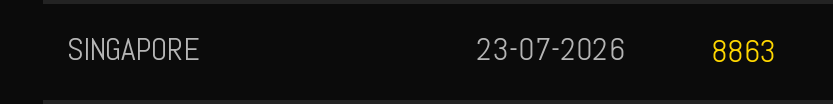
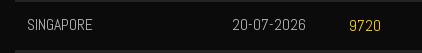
- 23-07-2026
+ 20-07-2026

- 8863
+ 9720
